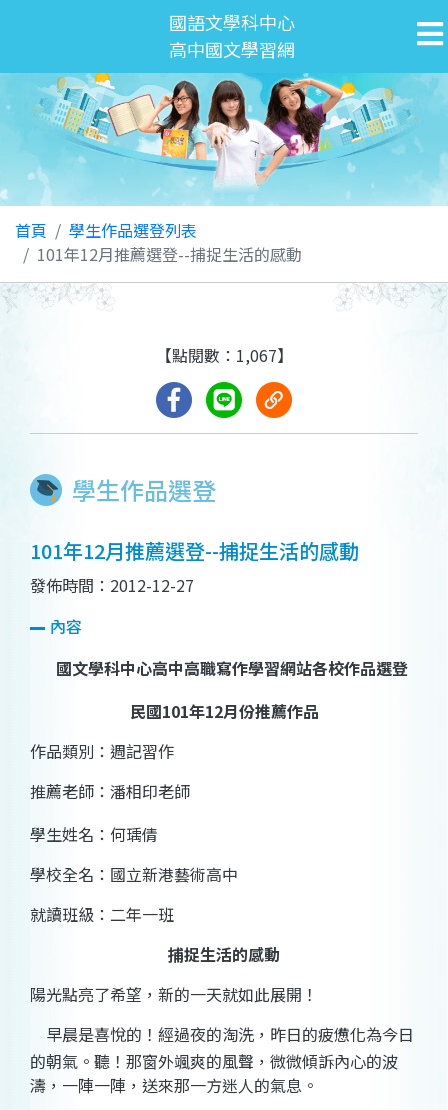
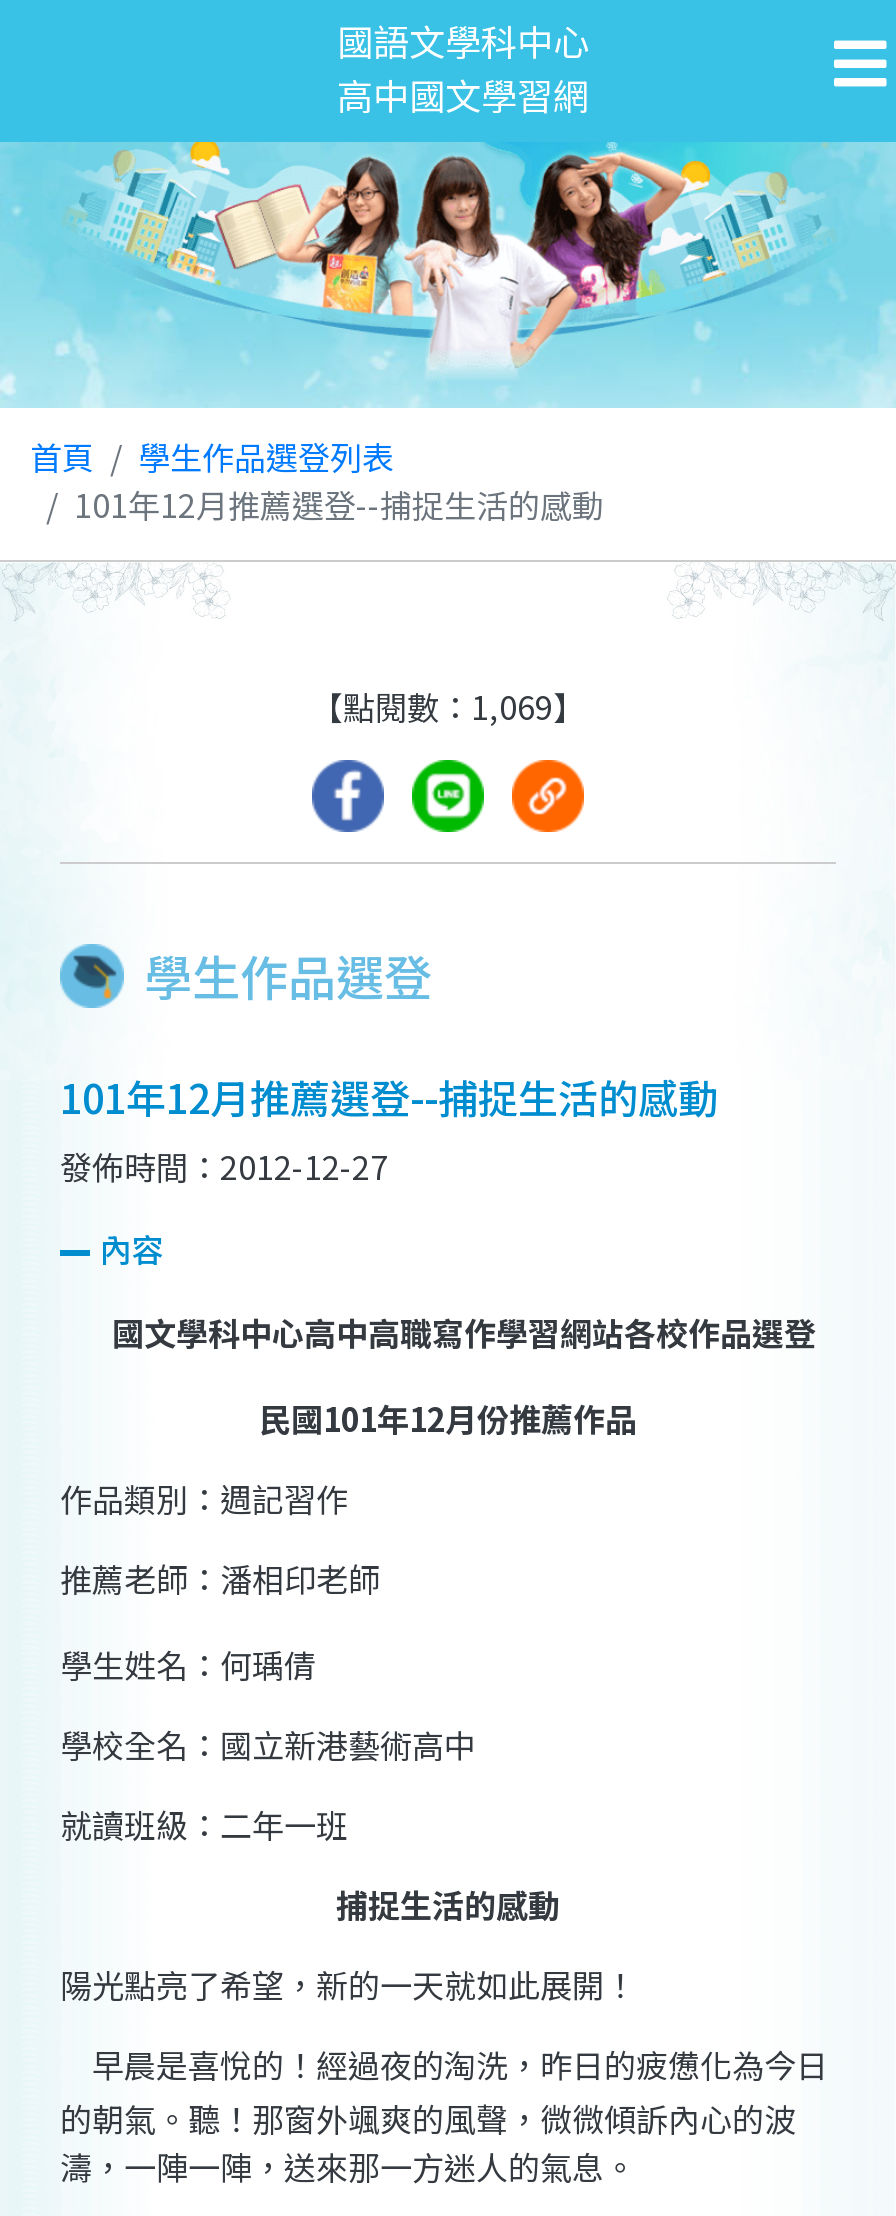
- 【點閱數：1,067】
+ 【點閱數：1,069】
